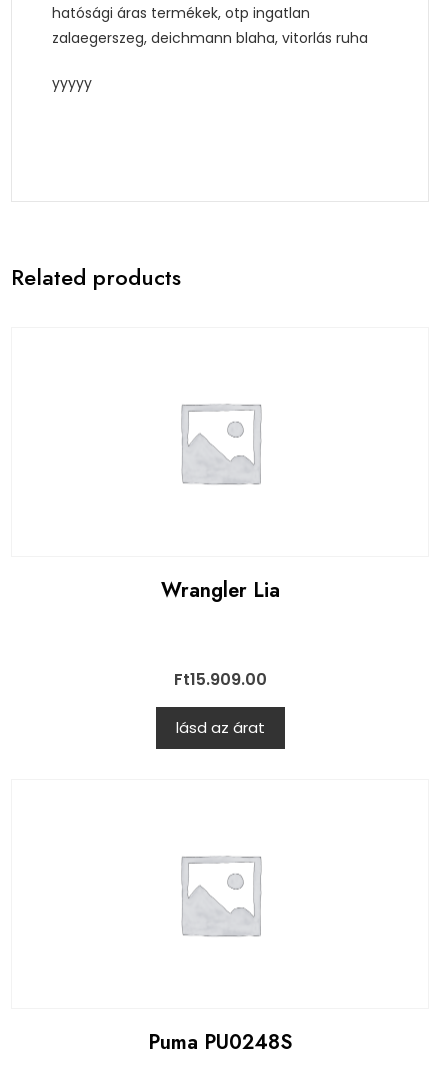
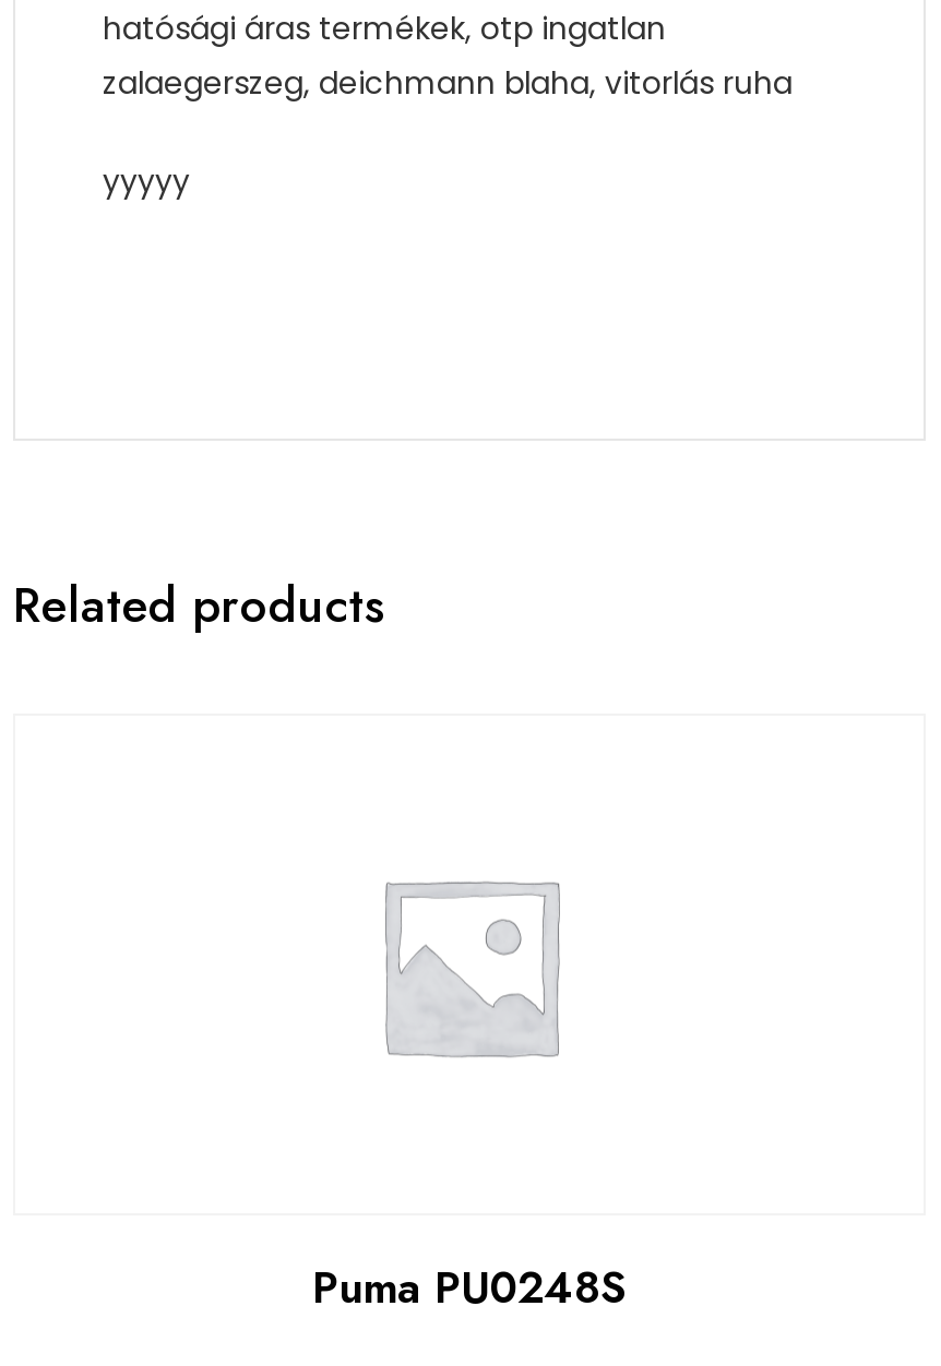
- Wrangler Lia
- Ft15.909.00
- lásd az árat
